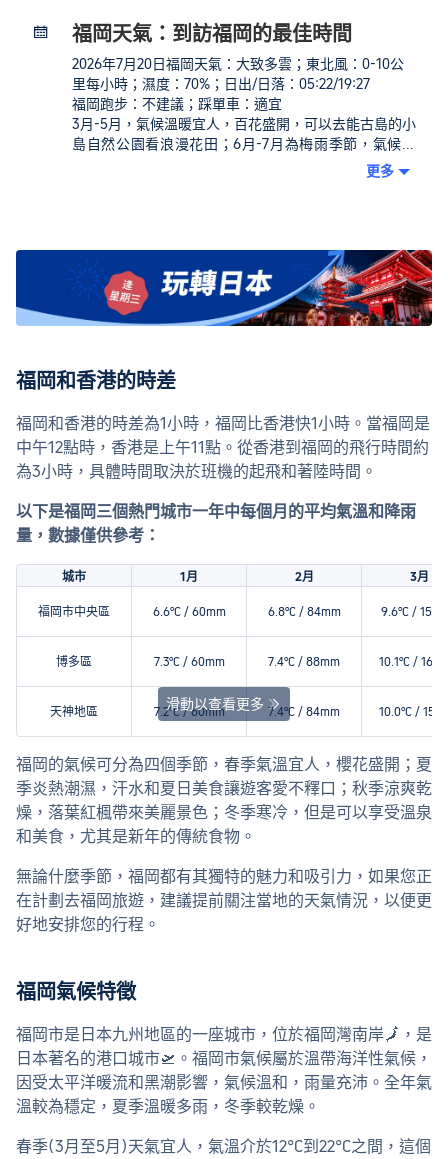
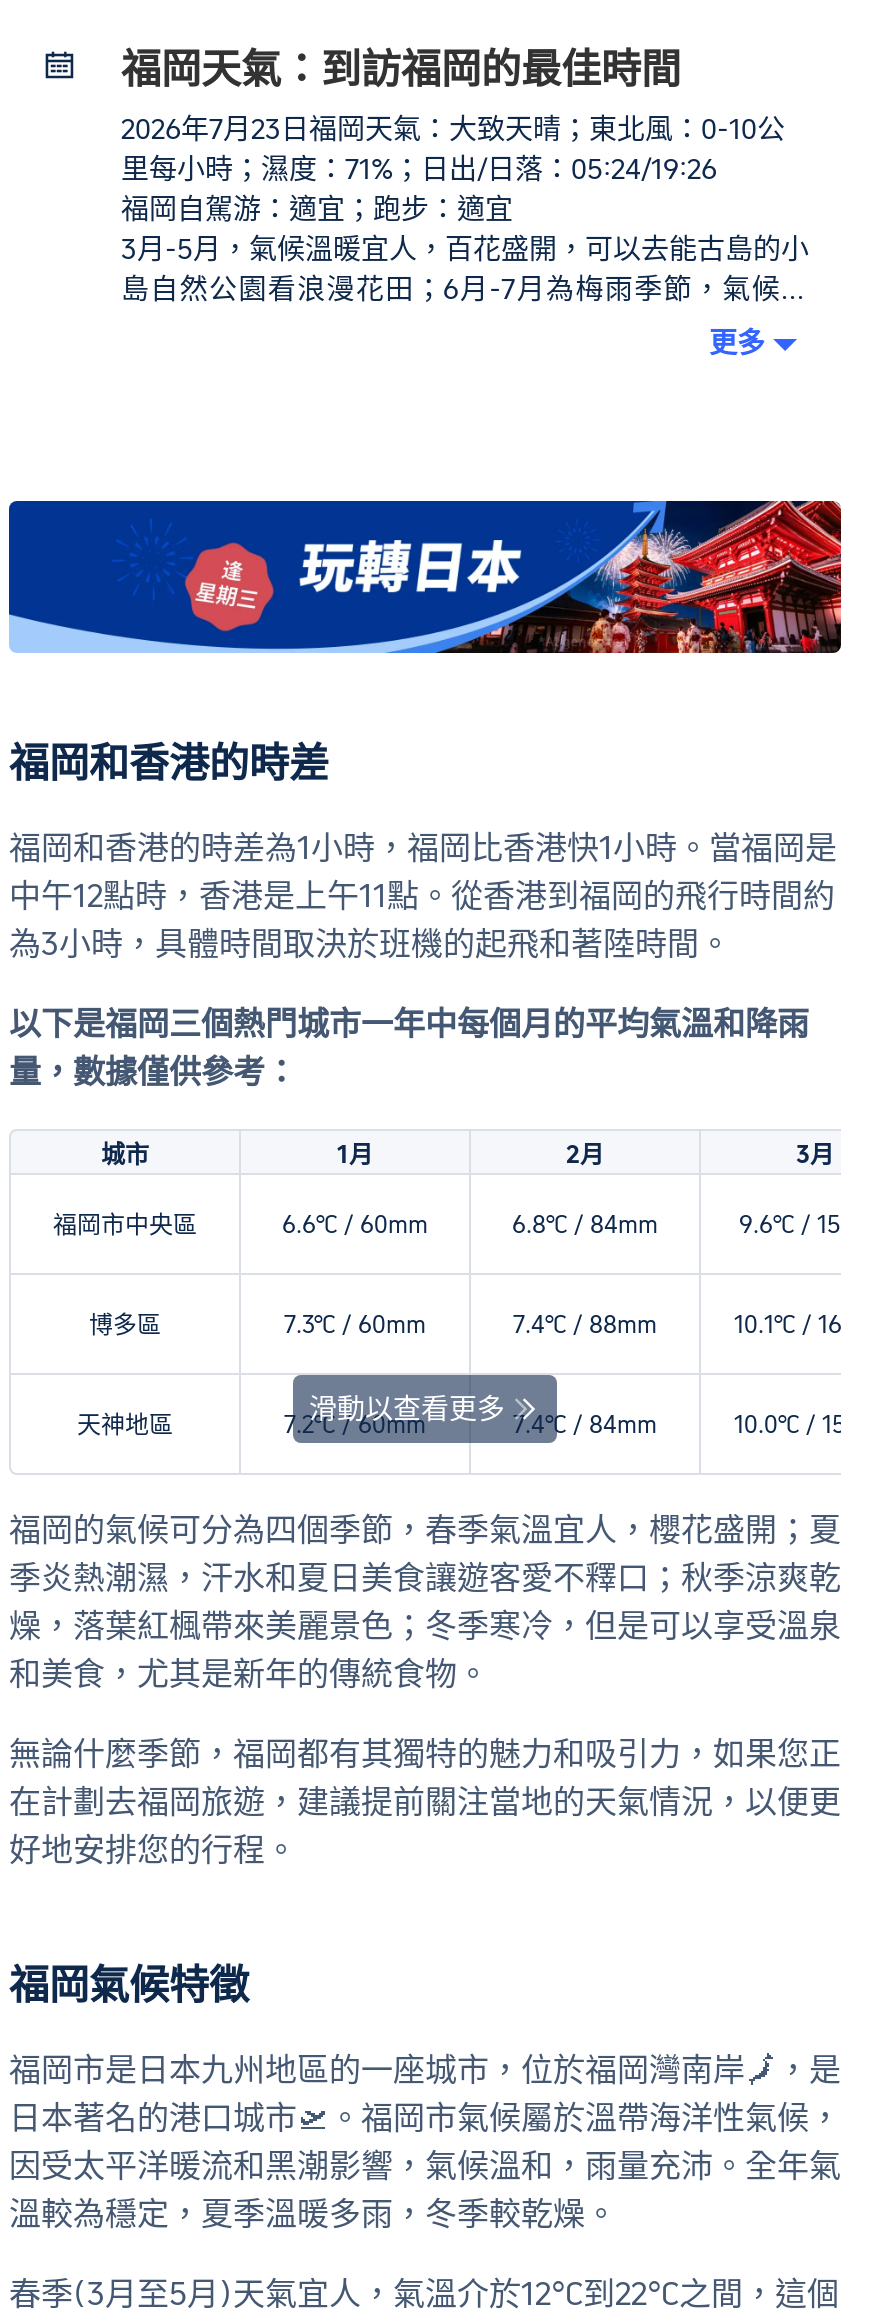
- 2026年7月20日福岡天氣：大致多雲；東北風：0-10公
- 里每小時；濕度：70%；日出/日落：05:22/19:27
- 福岡跑步：不建議；踩單車：適宜
+ 2026年7月23日福岡天氣：大致天晴；東北風：0-10公
+ 里每小時；濕度：71%；日出/日落：05:24/19:26
+ 福岡自駕游：適宜；跑步：適宜
